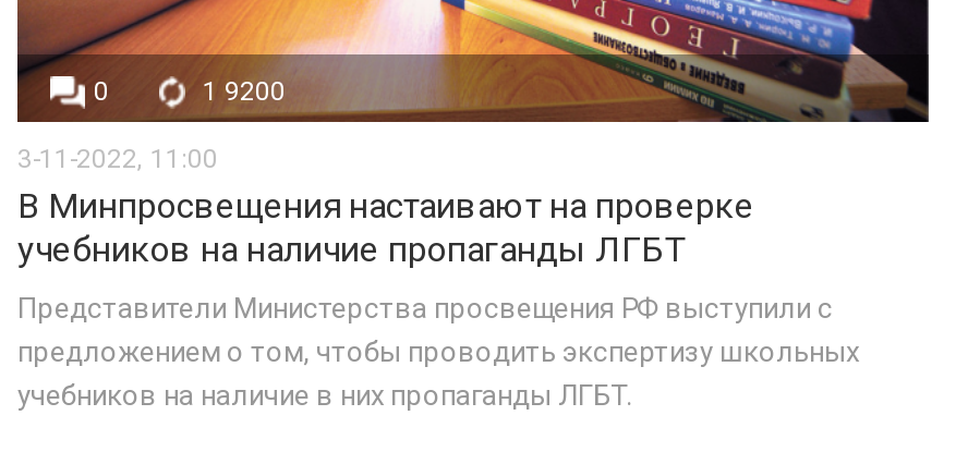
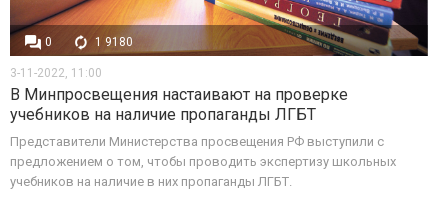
- 1 9200
+ 1 9180
